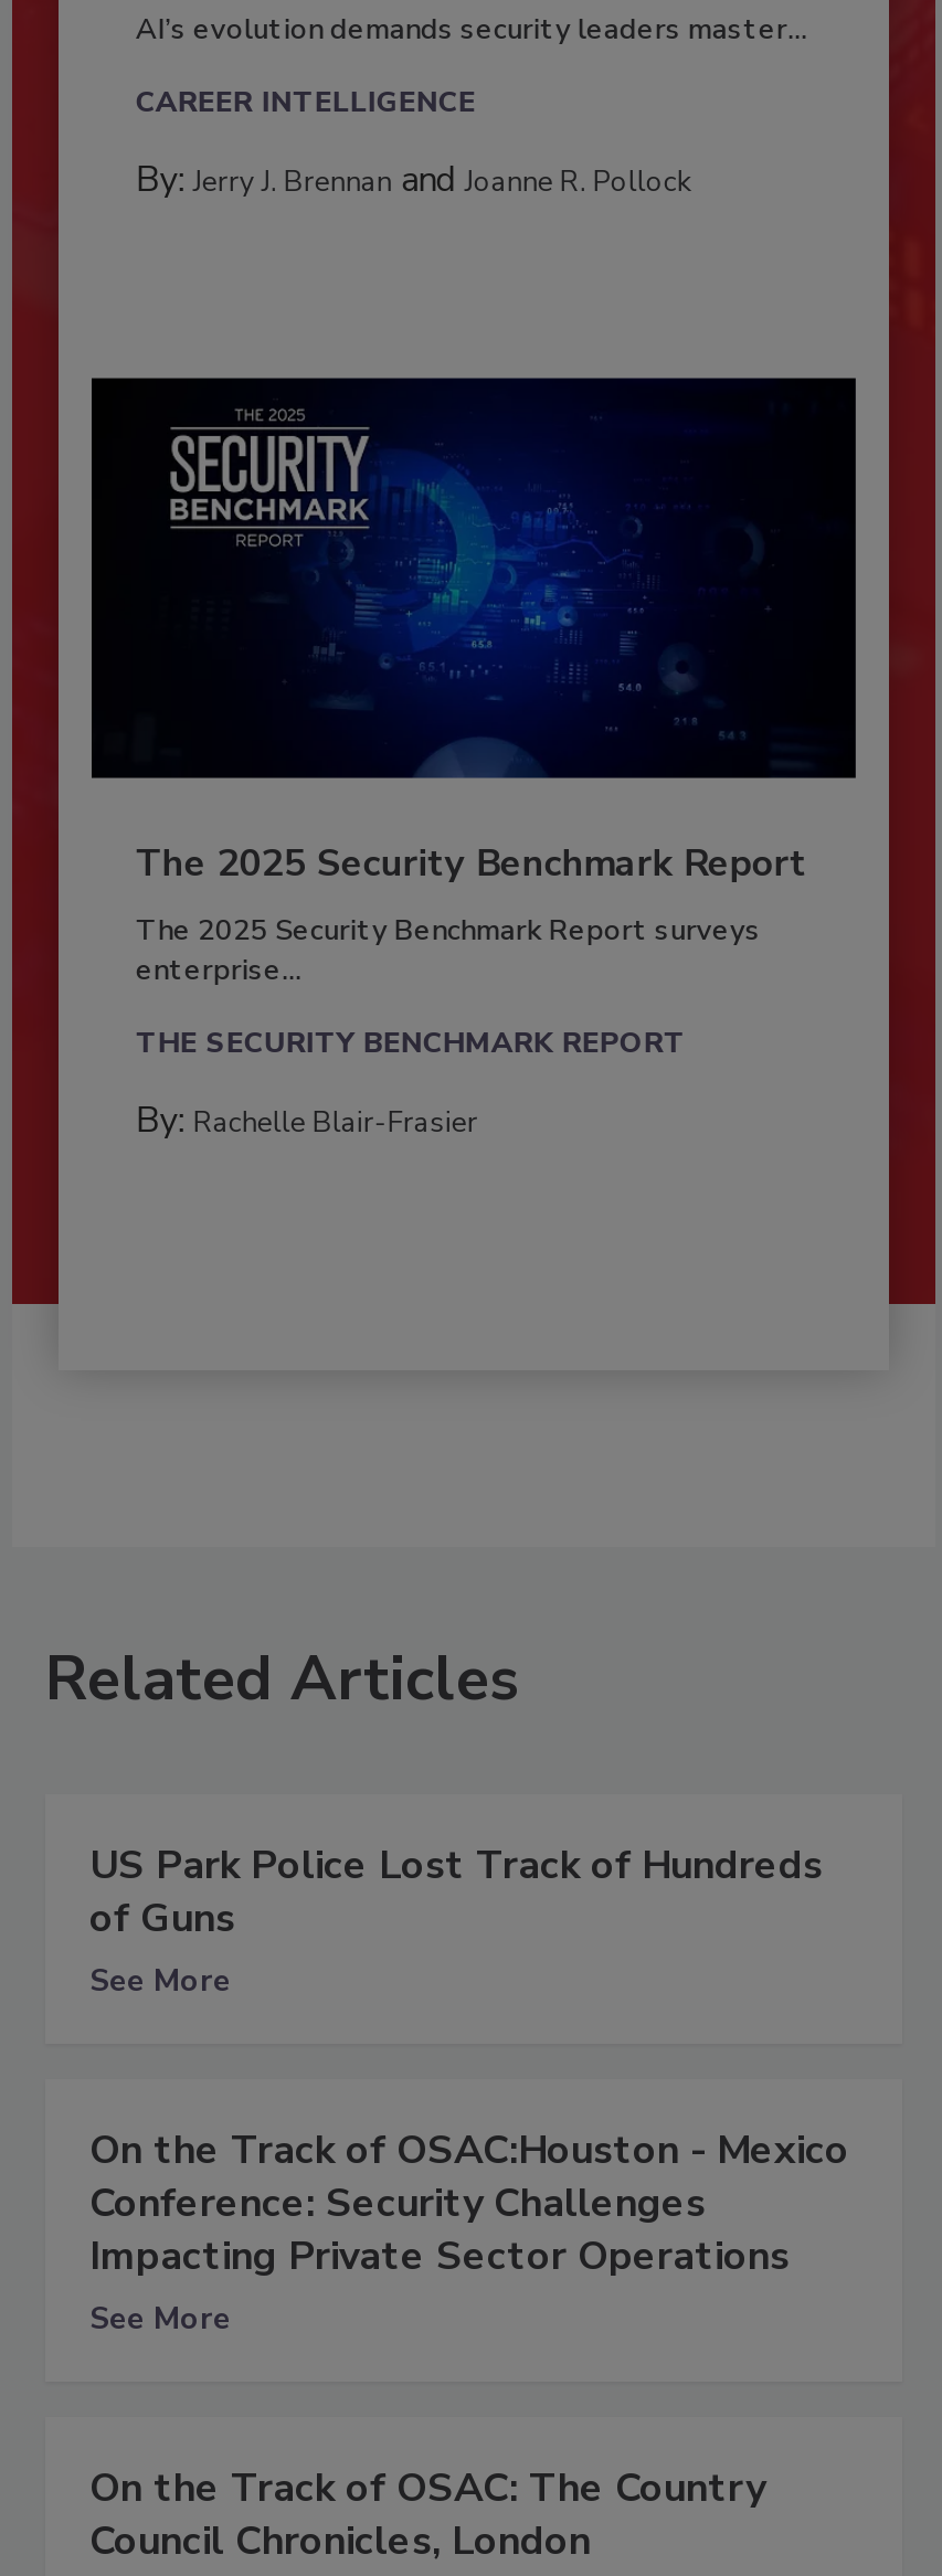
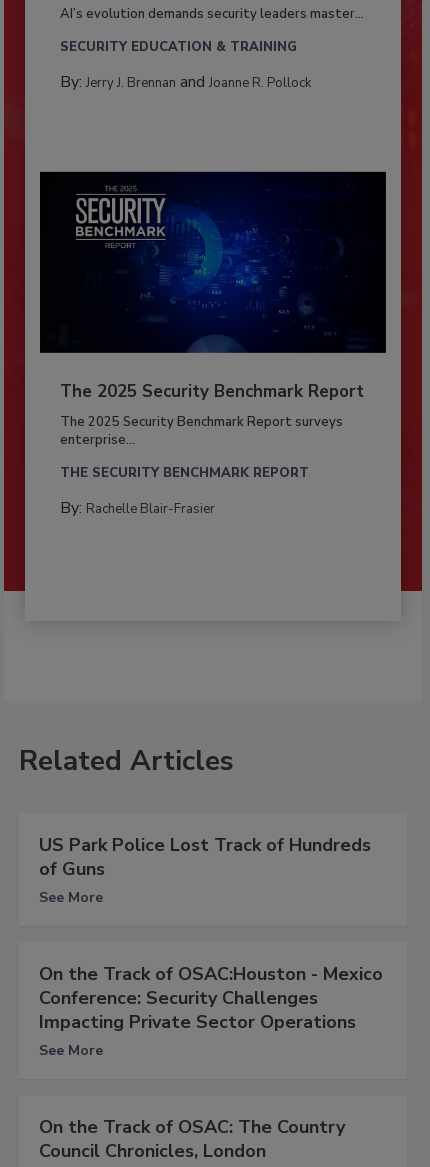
- CAREER INTELLIGENCE
+ SECURITY EDUCATION & TRAINING
